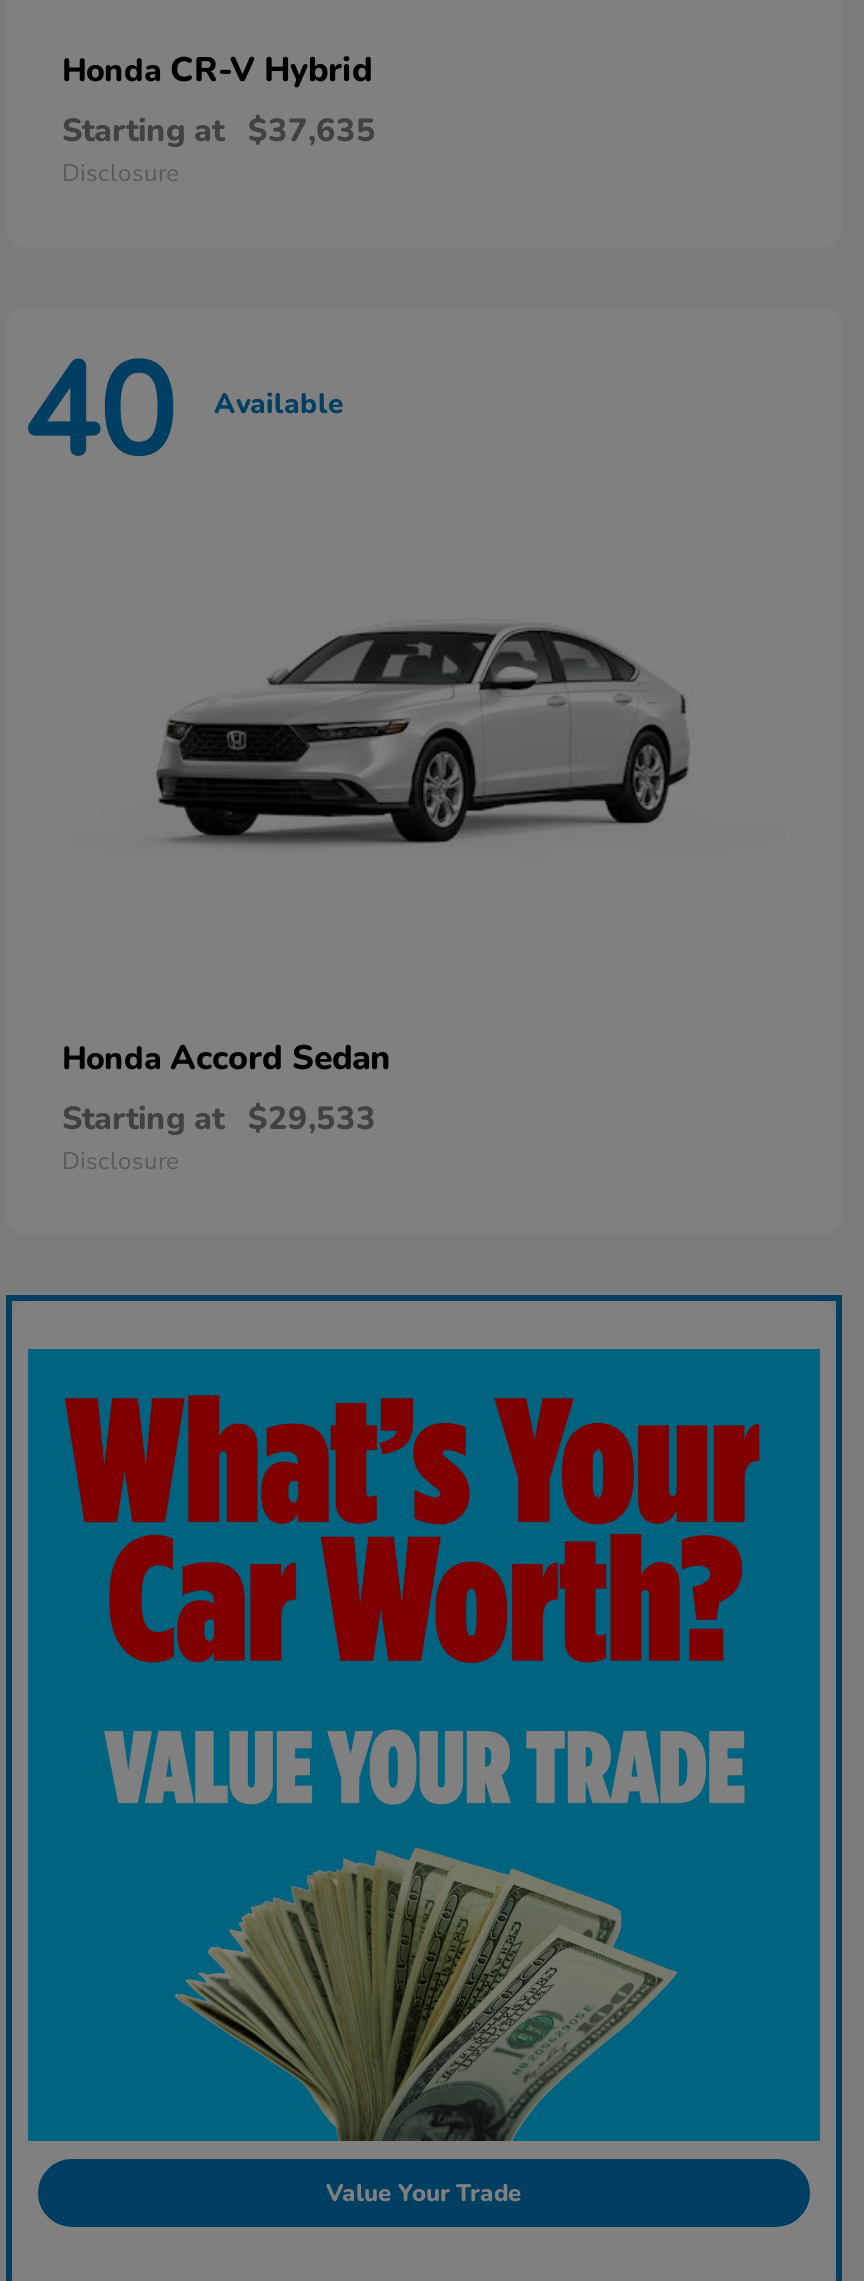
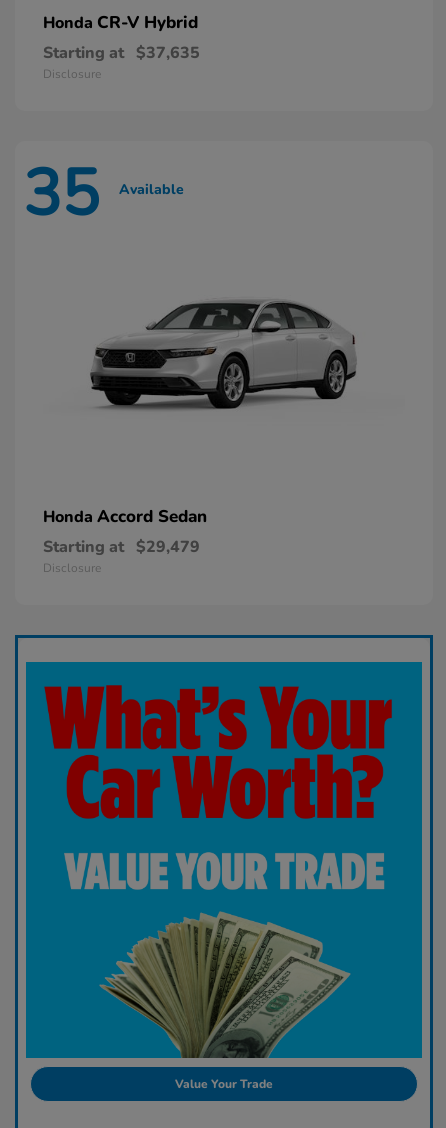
- 40 Available
+ 35 Available

- Starting at $29,533
+ Starting at $29,479
